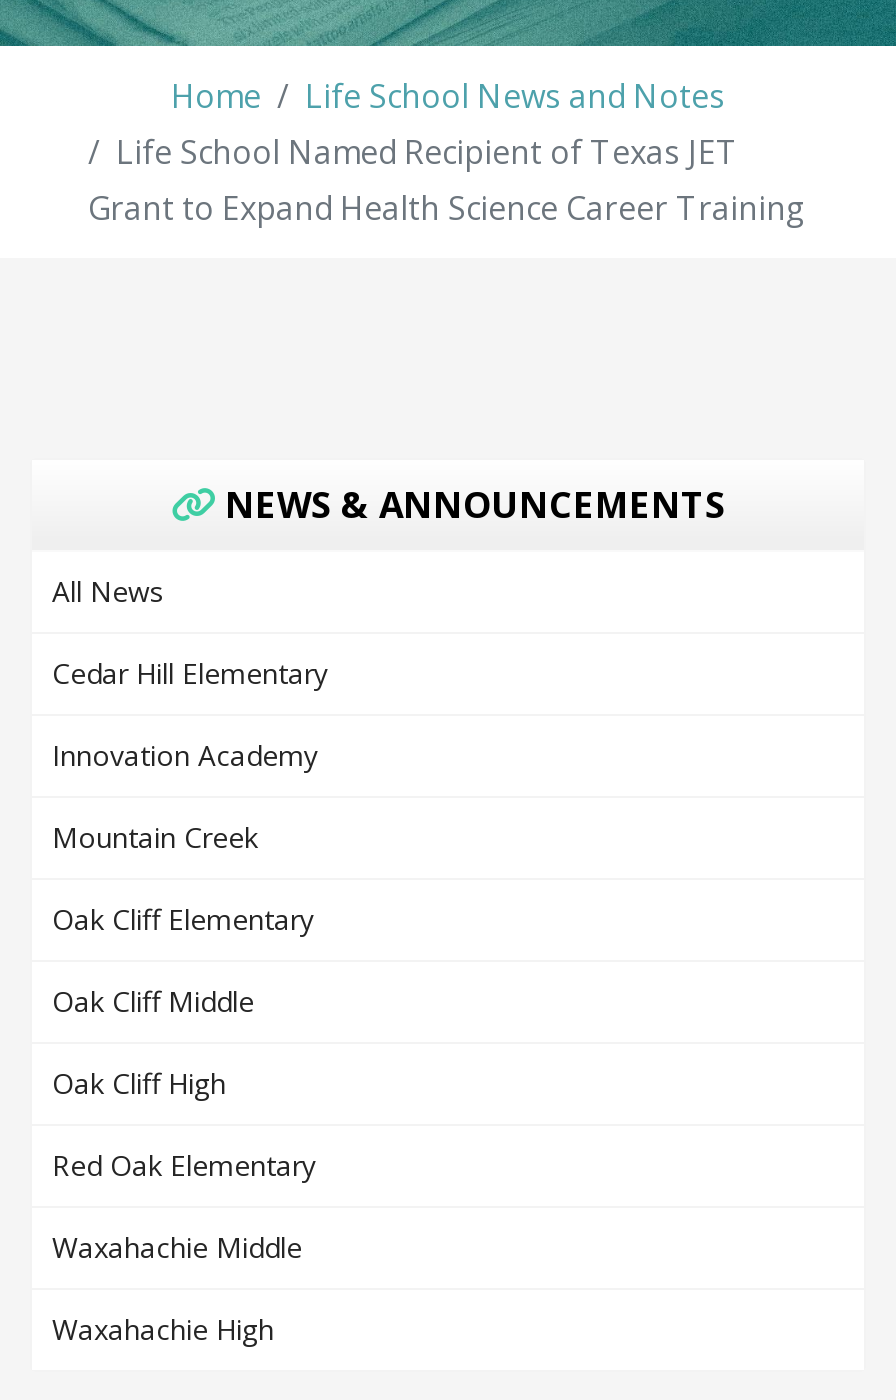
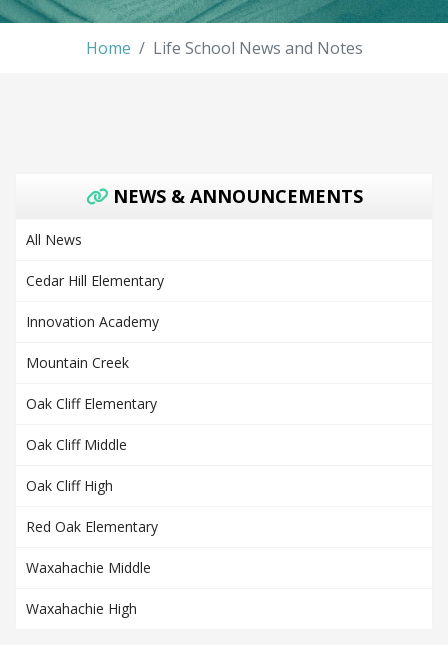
- Life School Named Recipient of Texas JET
- Grant to Expand Health Science Career Training
